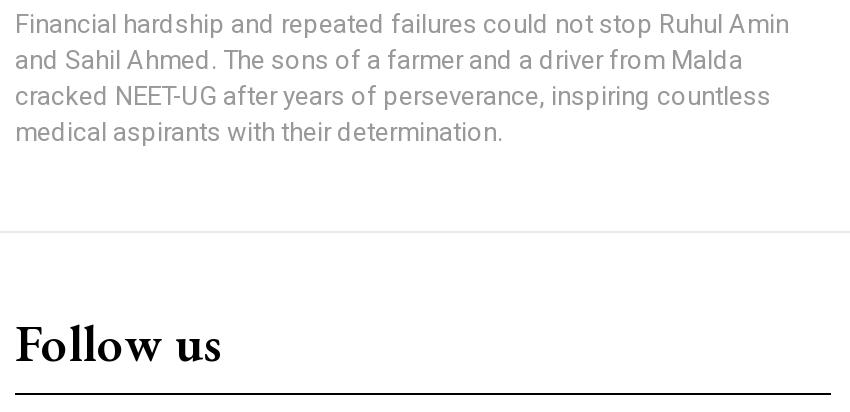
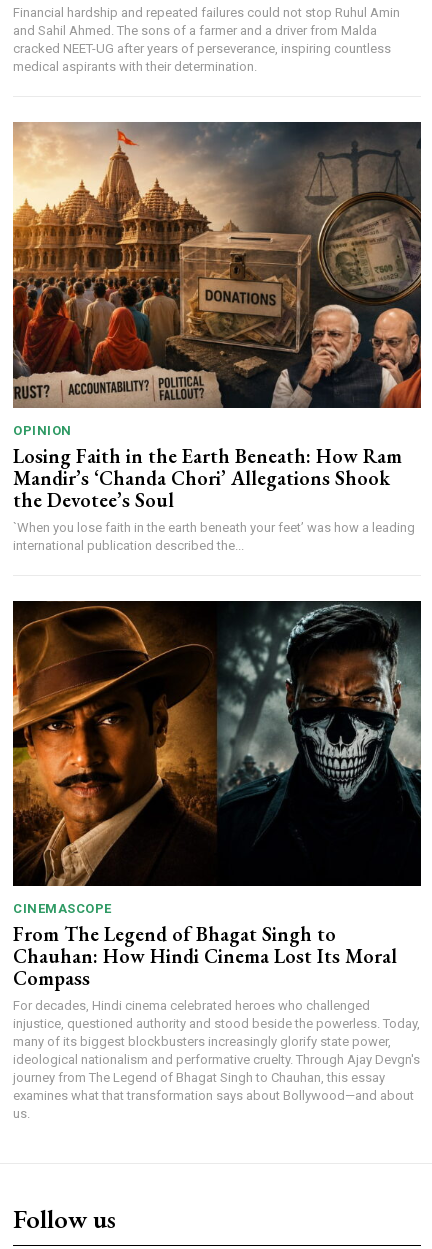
+ [image]
+ OPINION
+ Losing Faith in the Earth Beneath: How Ram
+ Mandir’s ‘Chanda Chori’ Allegations Shook
+ the Devotee’s Soul
+ `When you lose faith in the earth beneath your feet’ was how a leading
+ international publication described the...

+ [image]
+ CINEMASCOPE
+ From The Legend of Bhagat Singh to
+ Chauhan: How Hindi Cinema Lost Its Moral
+ Compass
+ For decades, Hindi cinema celebrated heroes who challenged
+ injustice, questioned authority and stood beside the powerless. Today,
+ many of its biggest blockbusters increasingly glorify state power,
+ ideological nationalism and performative cruelty. Through Ajay Devgn's
+ journey from The Legend of Bhagat Singh to Chauhan, this essay
+ examines what that transformation says about Bollywood—and about
+ us.
